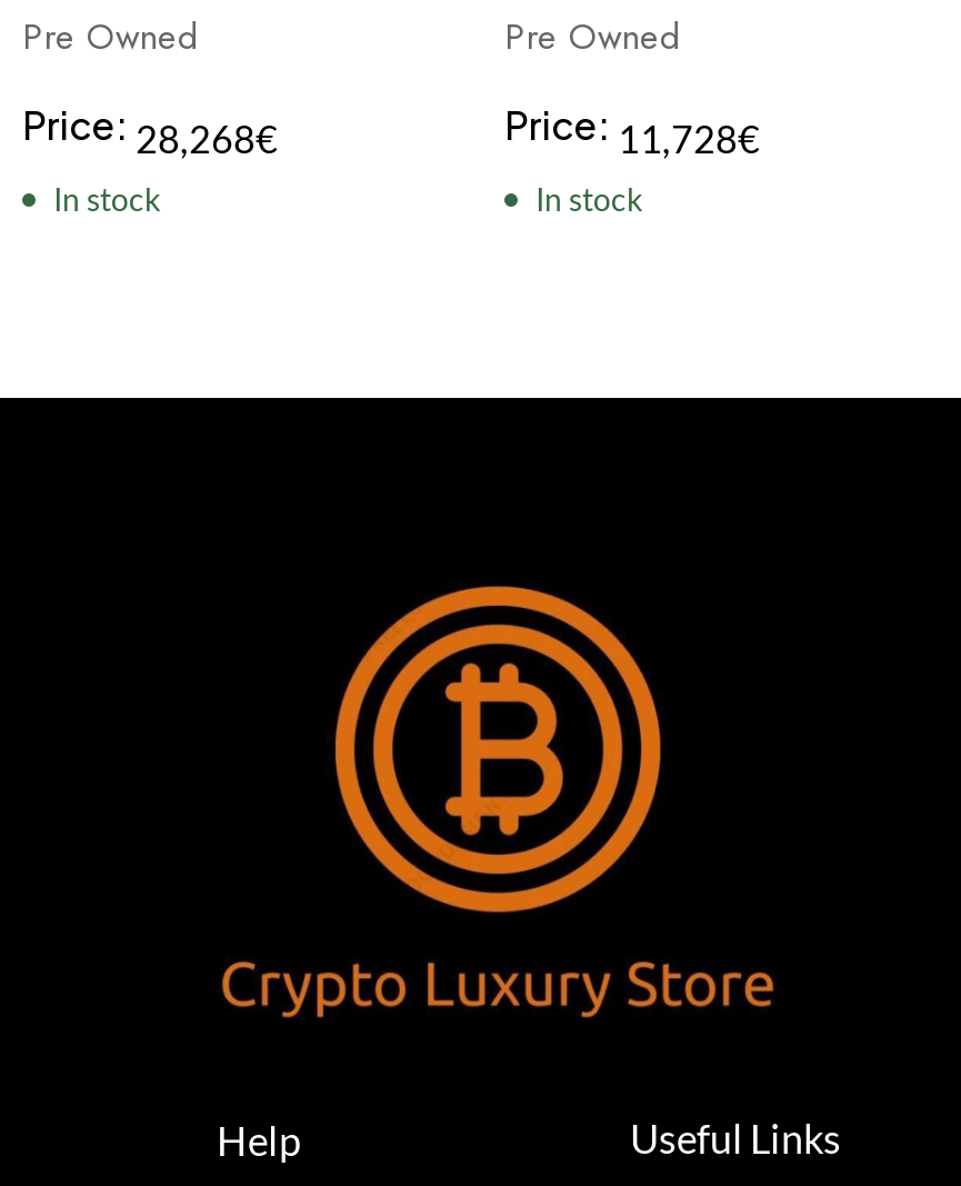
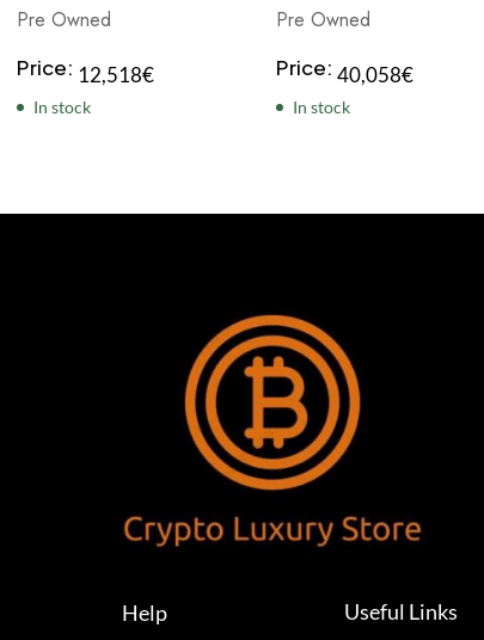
- Price: 28,268€
+ Price: 12,518€

- Price: 11,728€
+ Price: 40,058€
